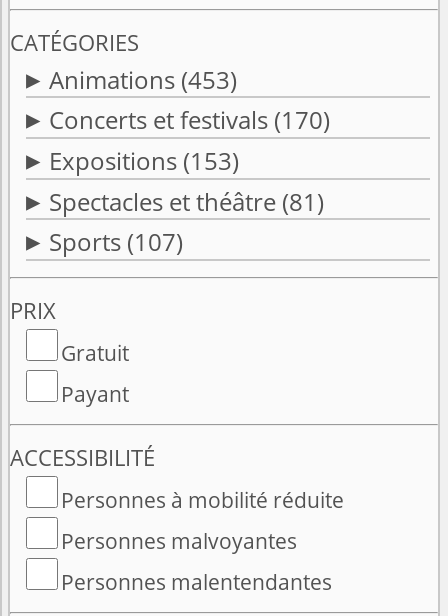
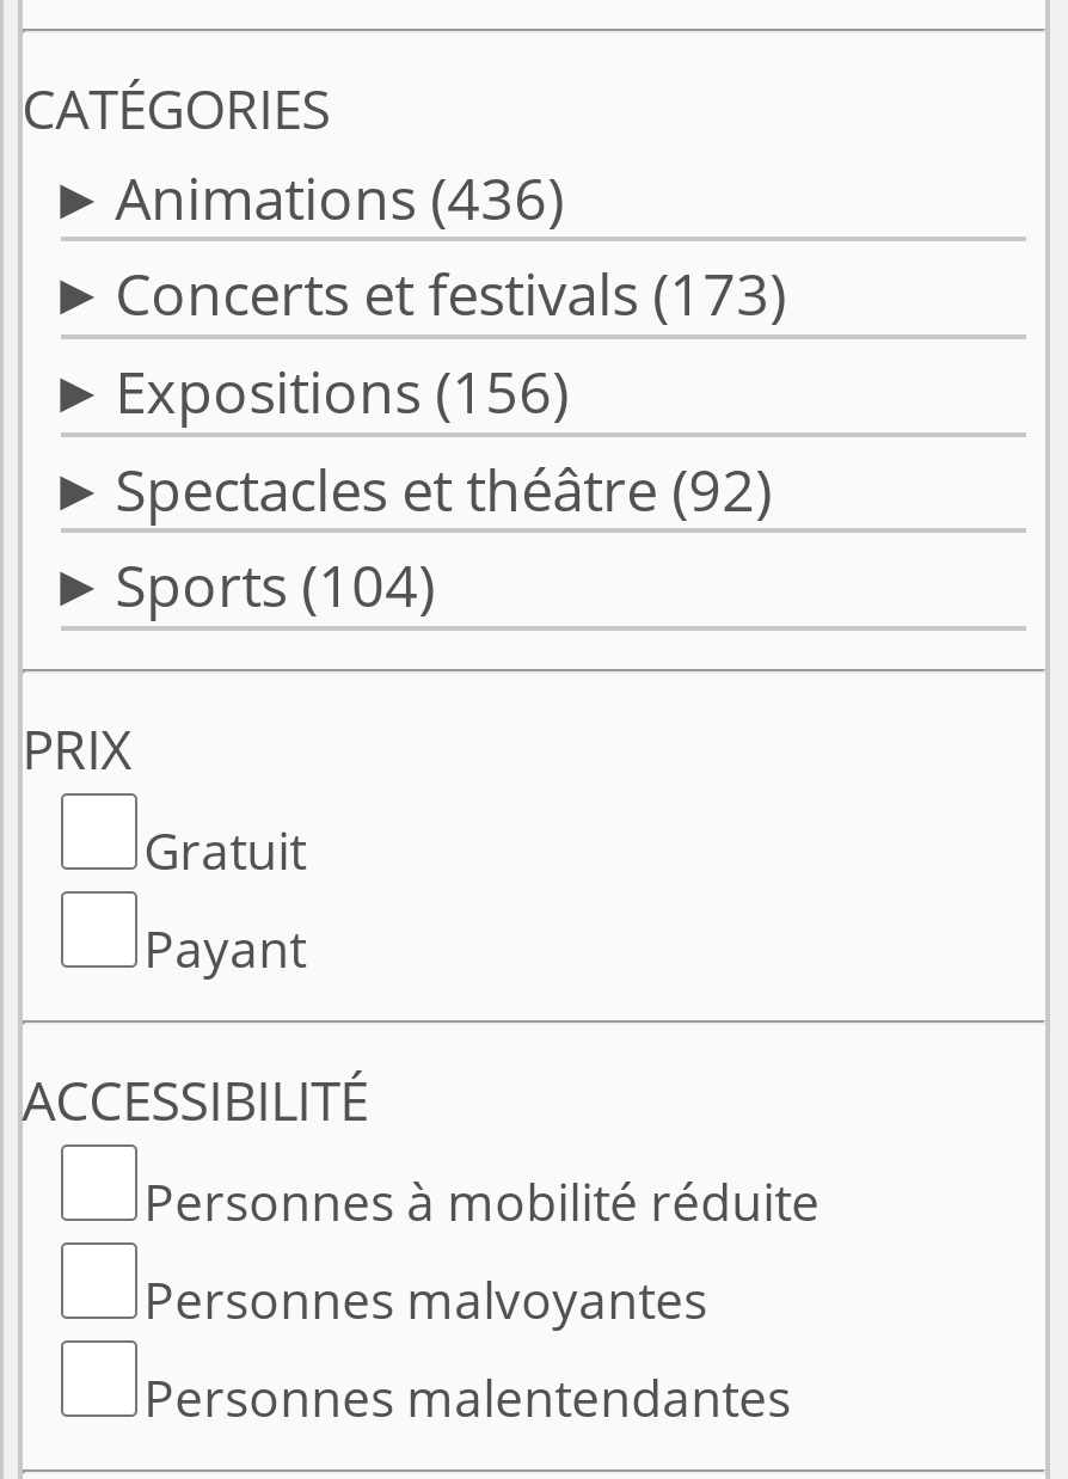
- Animations (453)
+ Animations (436)

- Concerts et festivals (170)
+ Concerts et festivals (173)

- Expositions (153)
+ Expositions (156)

- Spectacles et théâtre (81)
+ Spectacles et théâtre (92)

- Sports (107)
+ Sports (104)
